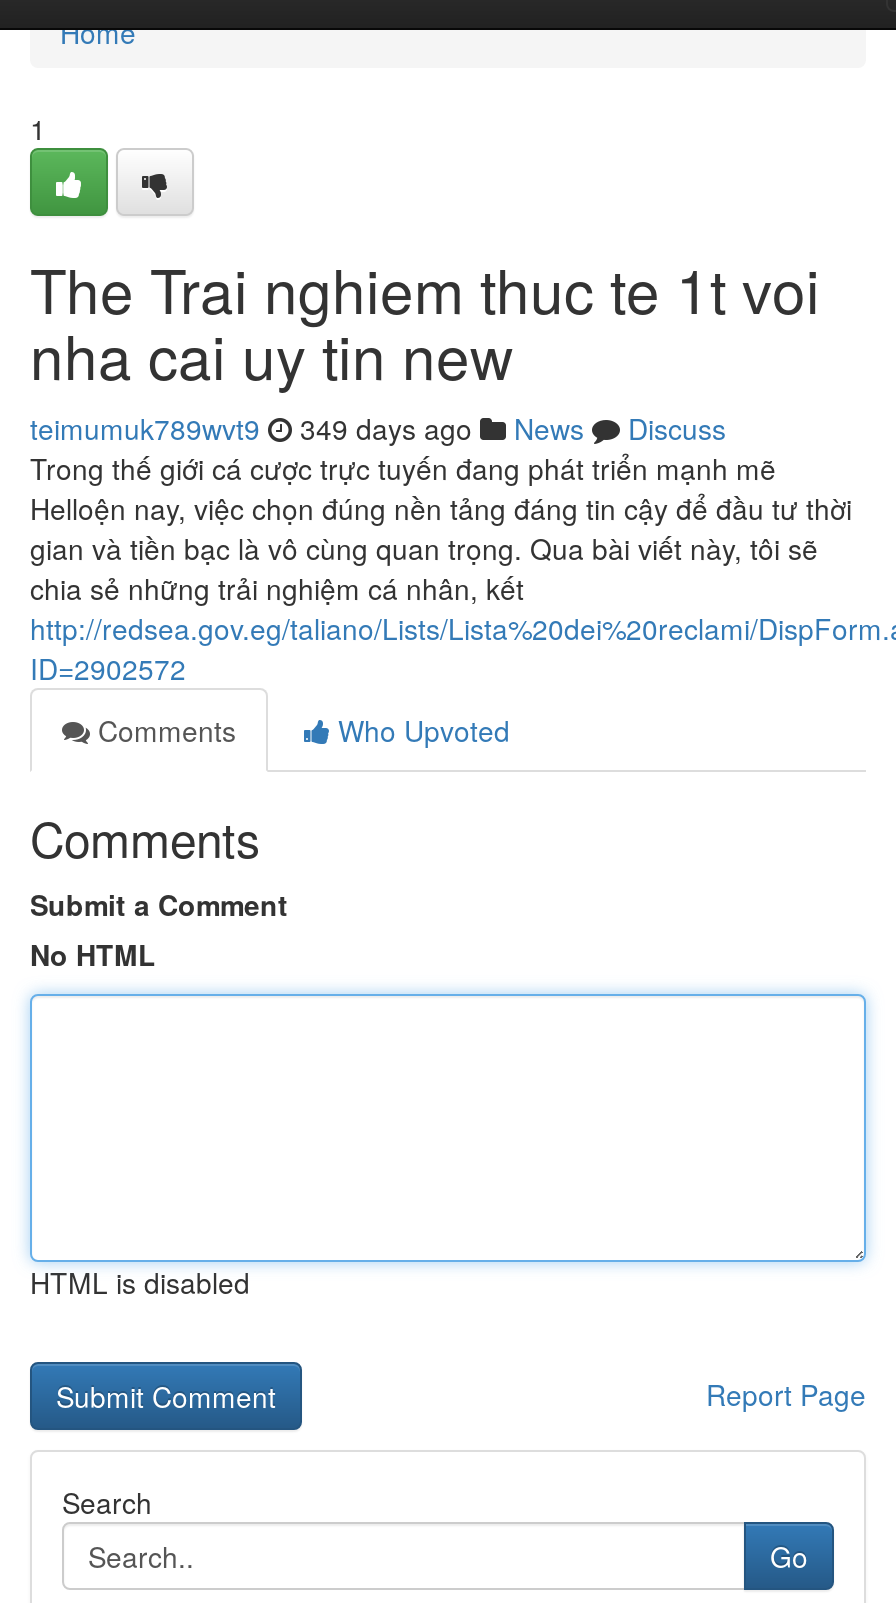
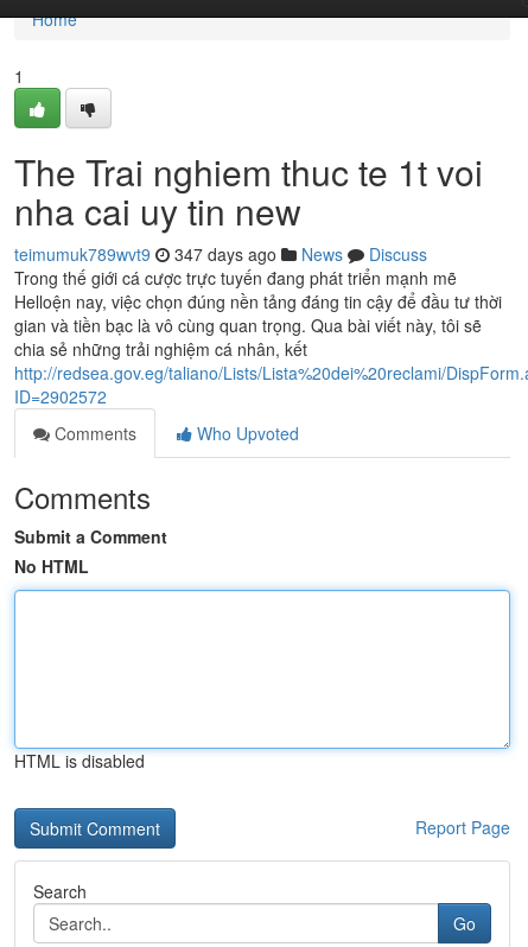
- teimumuk789wvt9 349 days ago News Discuss
+ teimumuk789wvt9 347 days ago News Discuss
